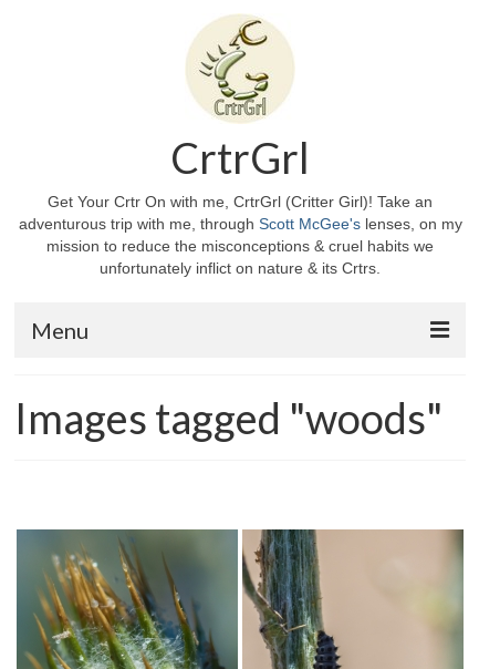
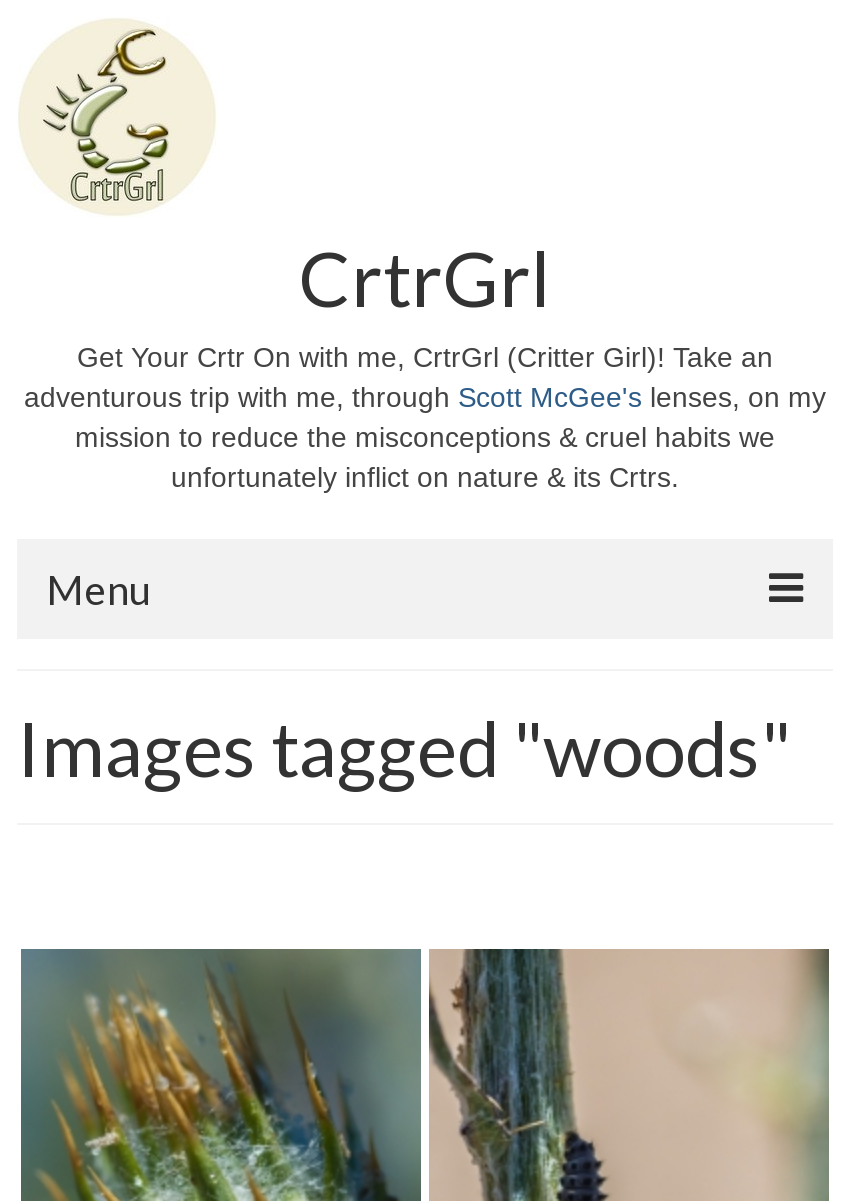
+ [image]

- [image]
